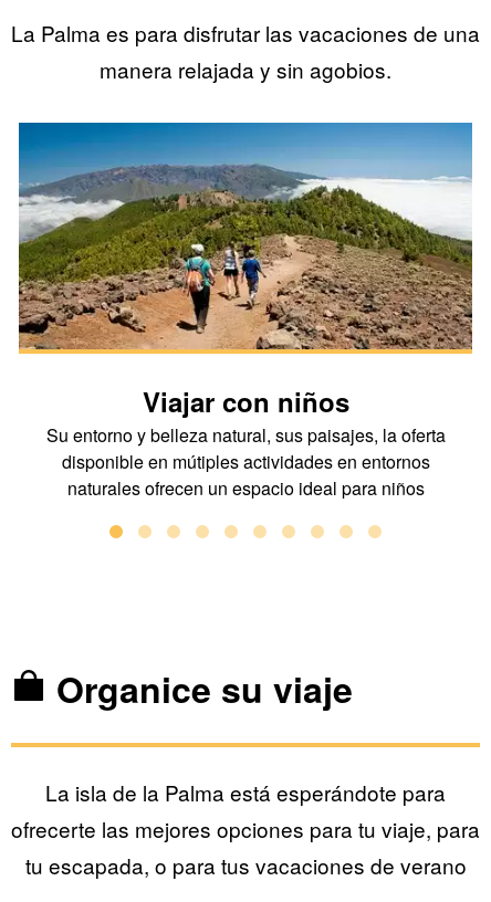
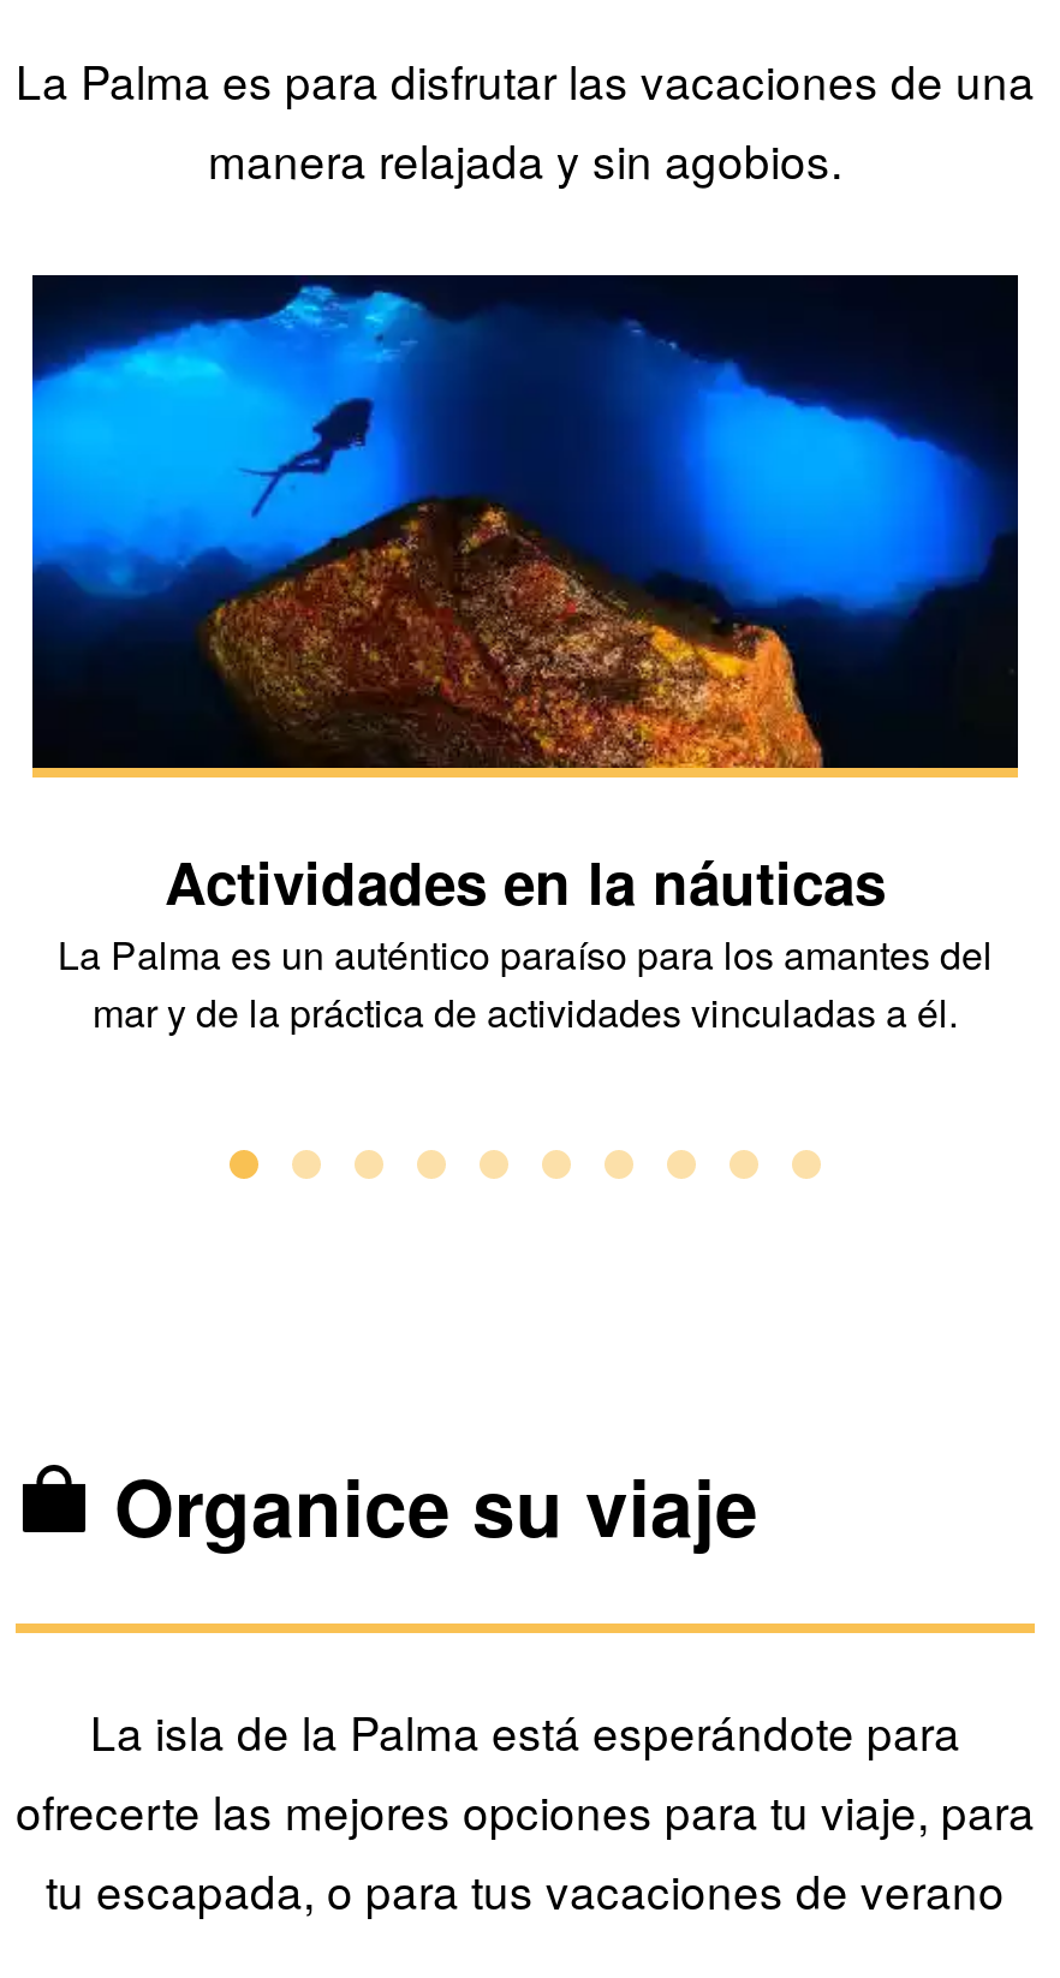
- [image]
- Viajar con niños
- Su entorno y belleza natural, sus paisajes, la oferta
- disponible en mútiples actividades en entornos
- naturales ofrecen un espacio ideal para niños
+ [image]
+ Actividades en la náuticas
+ La Palma es un auténtico paraíso para los amantes del
+ mar y de la práctica de actividades vinculadas a él.
